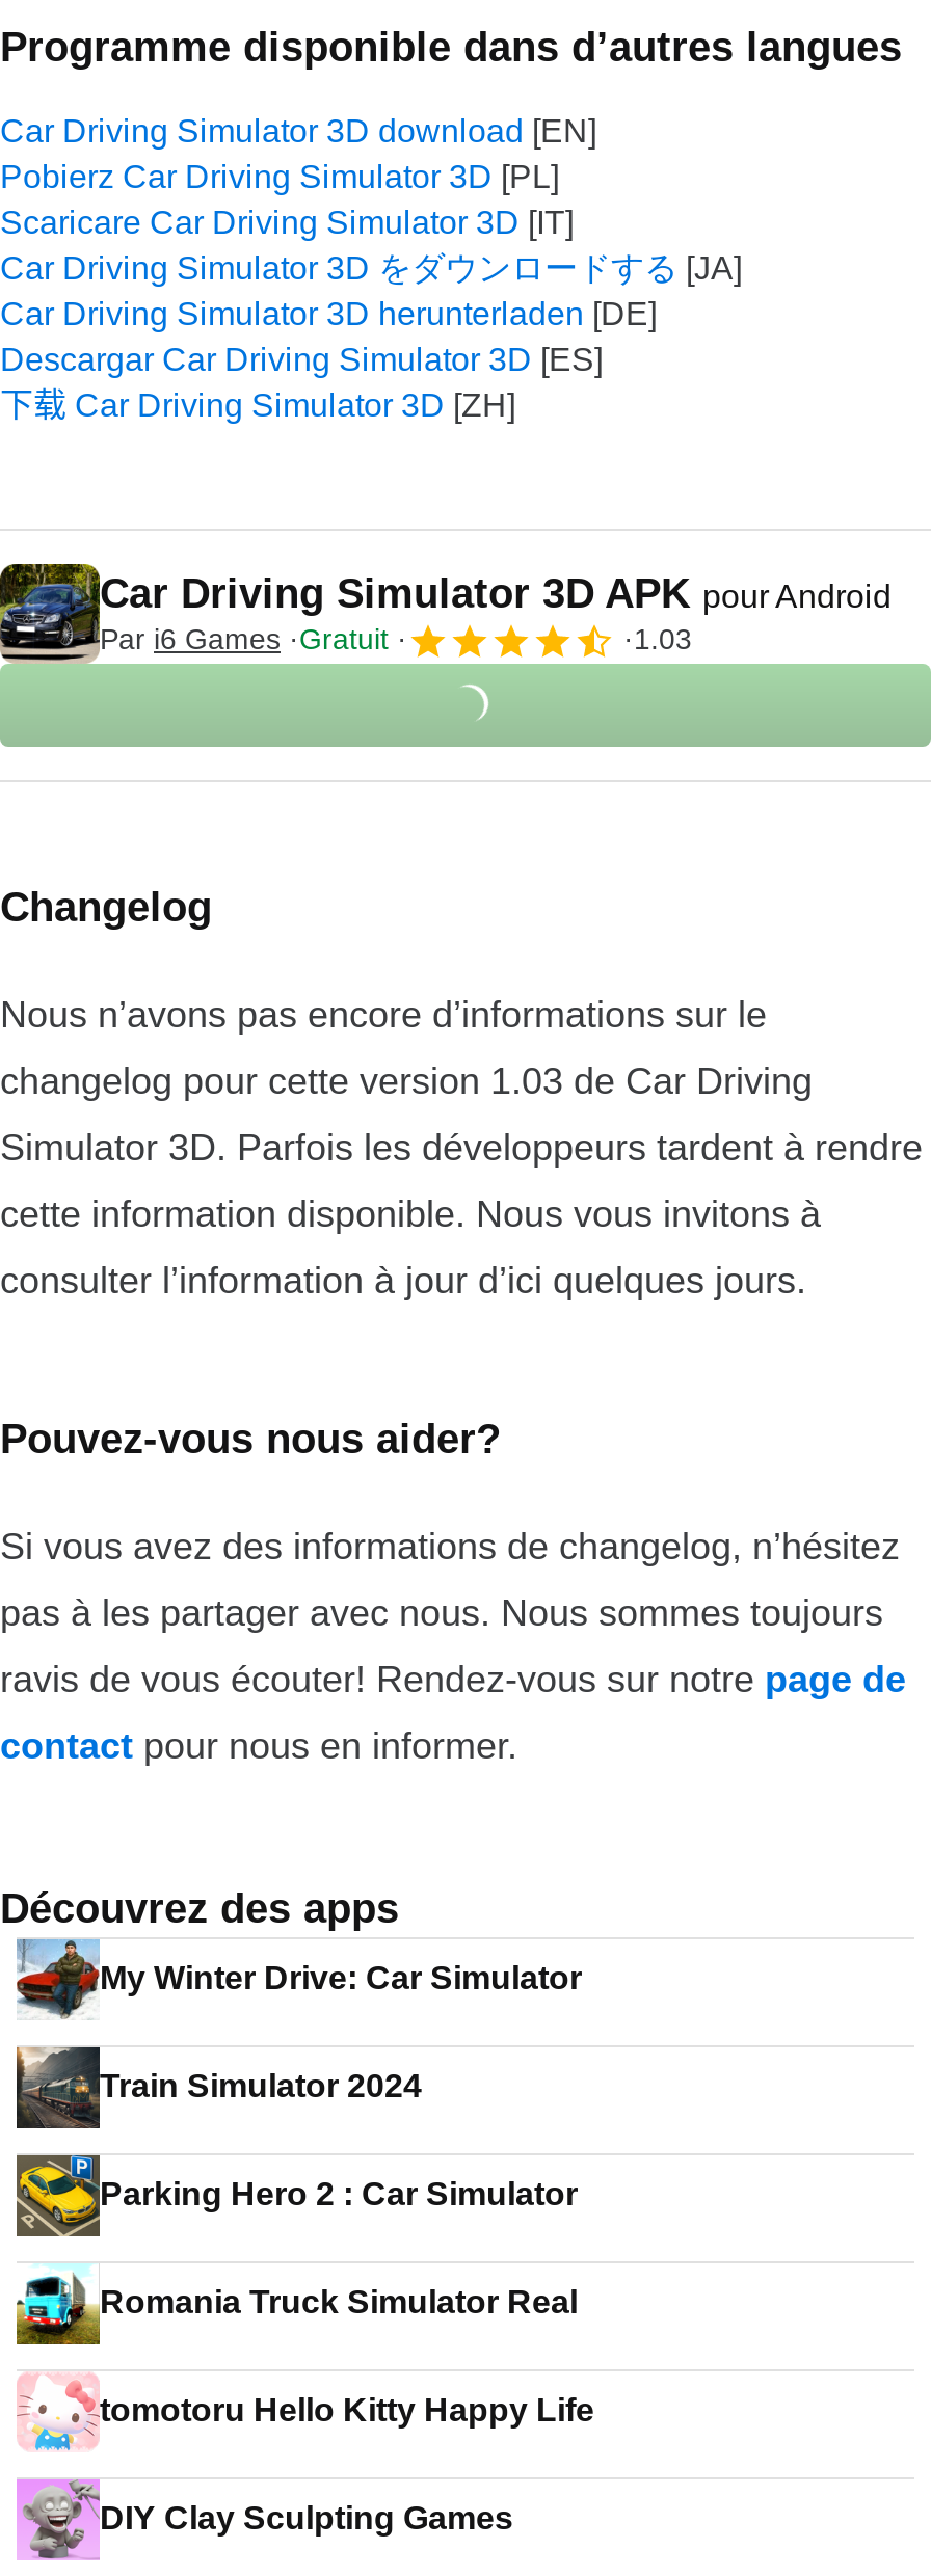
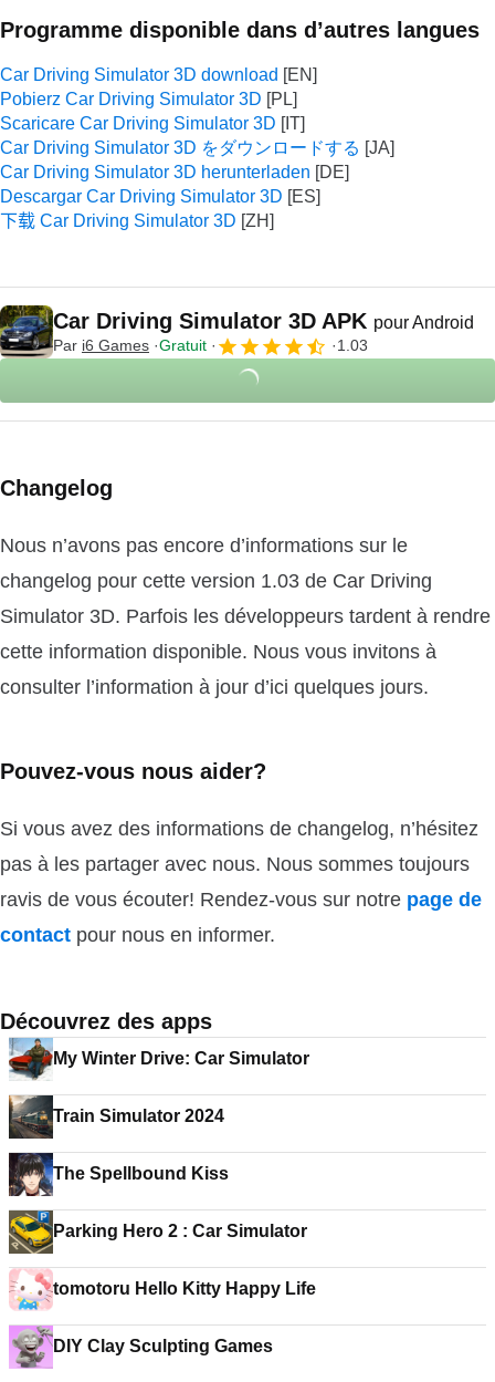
+ [image]
+ The Spellbound Kiss

moved down: [image] | Parking Hero 2 : Car Simulator

- [image]
- Romania Truck Simulator Real
